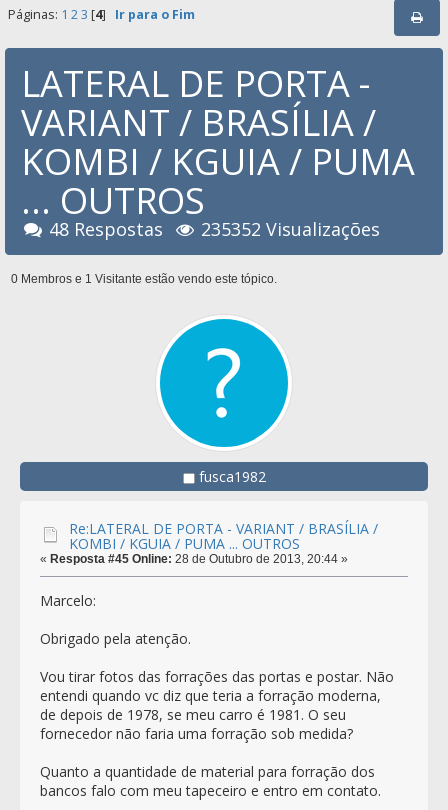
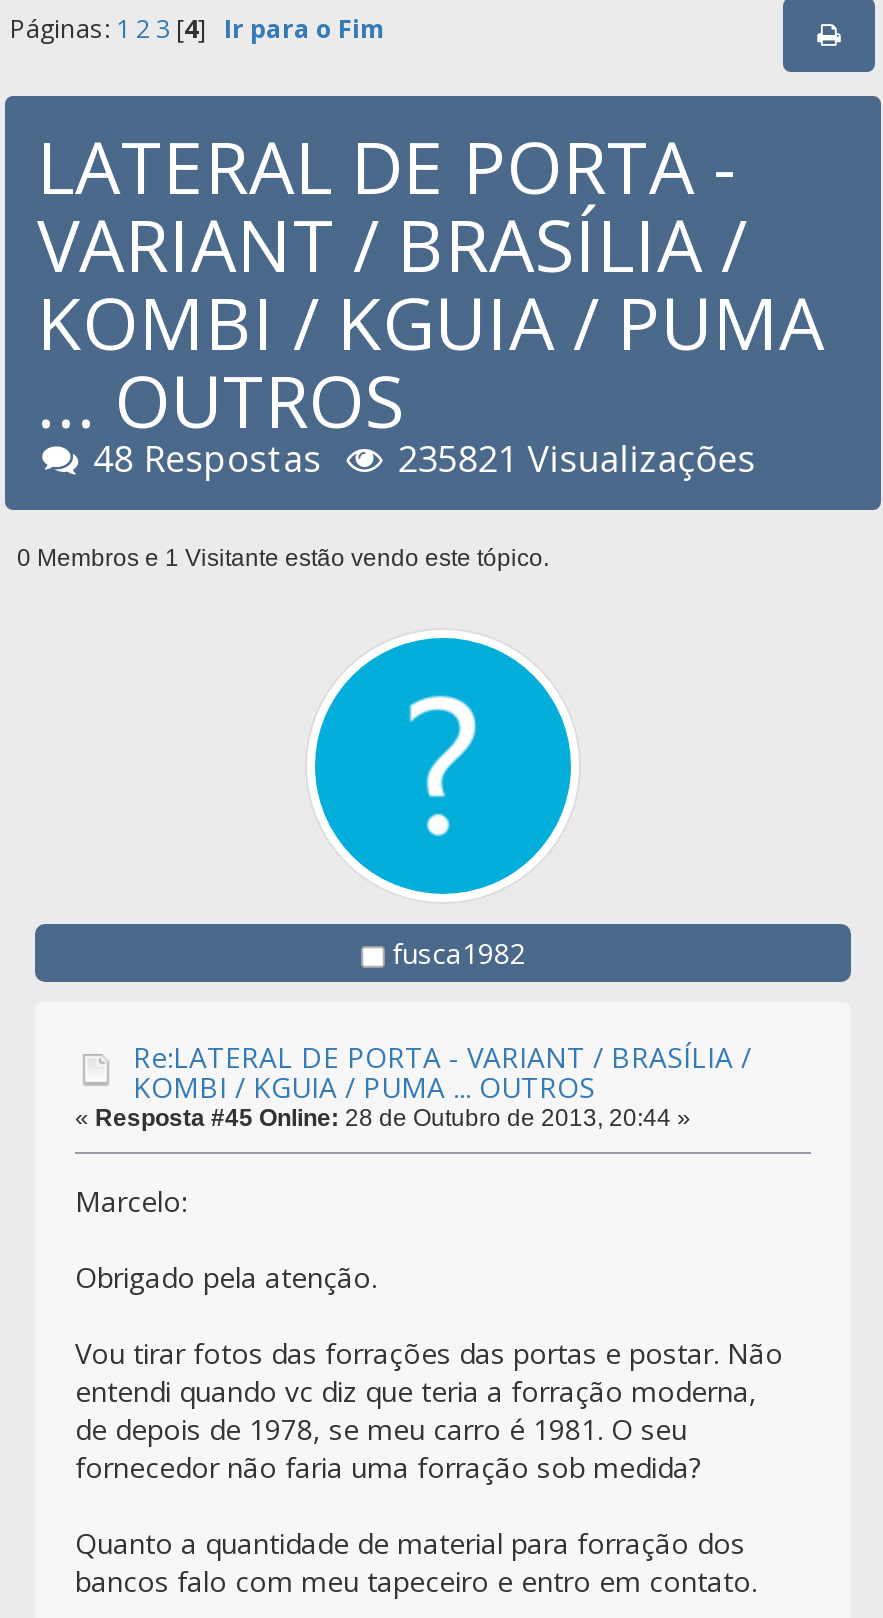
- 235352 Visualizações
+ 235821 Visualizações
